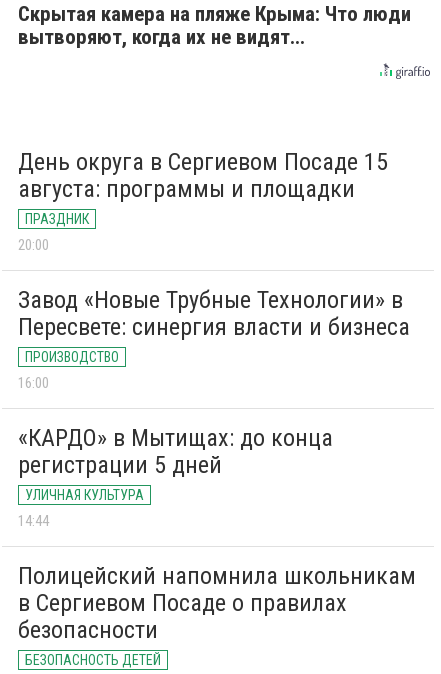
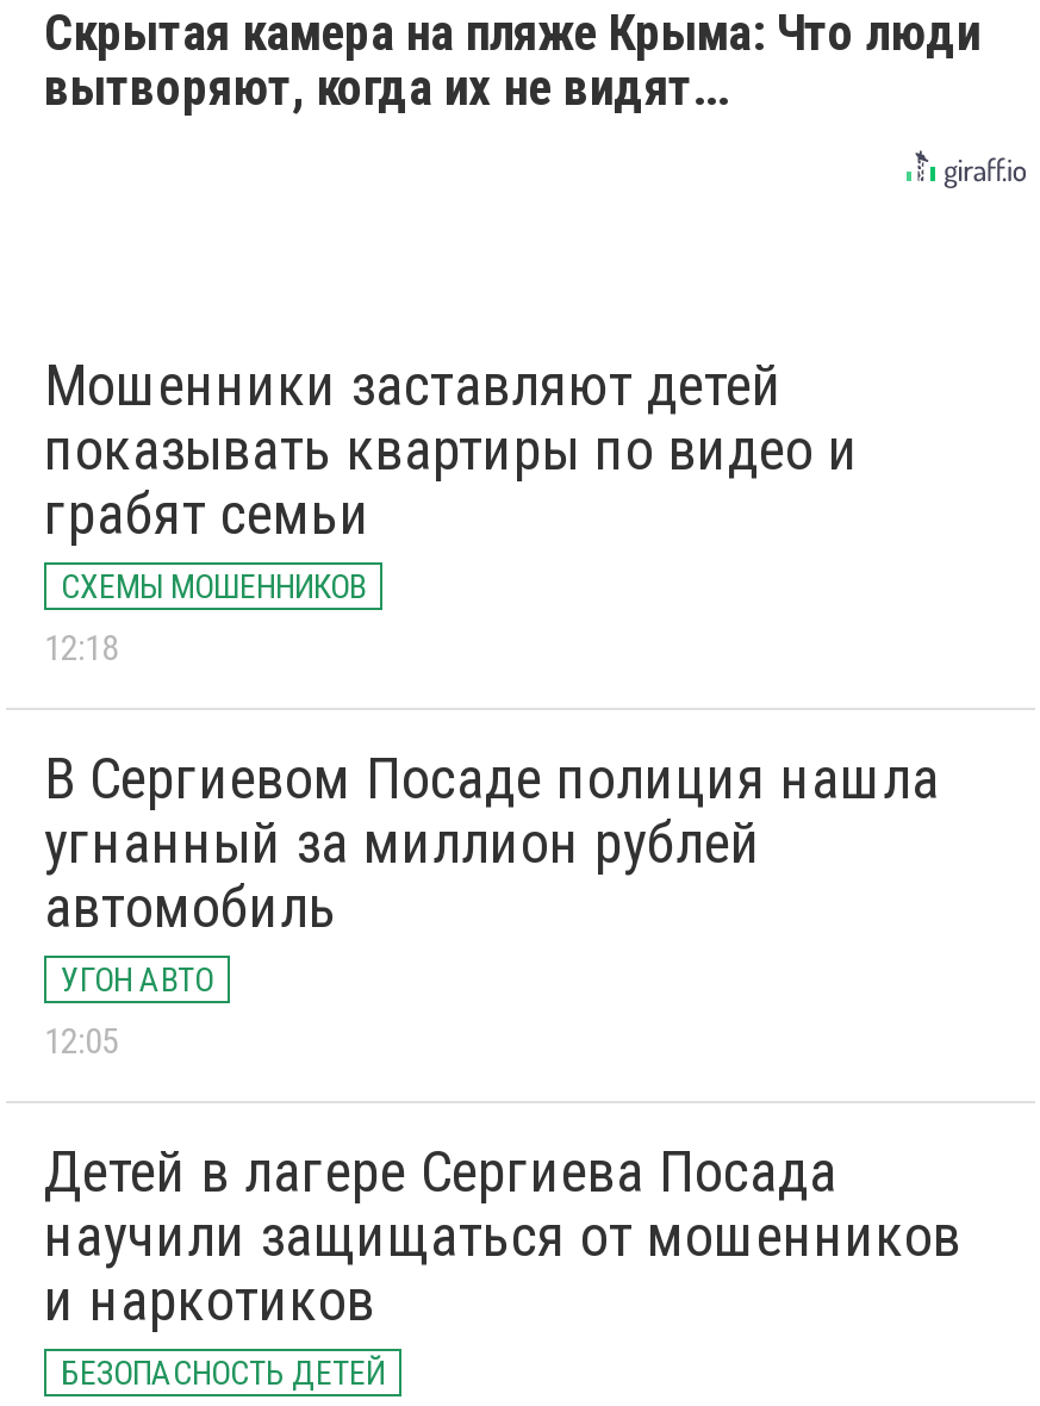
- День округа в Сергиевом Посаде 15
- августа: программы и площадки
- ПРАЗДНИК
- 20:00
- Завод «Новые Трубные Технологии» в
- Пересвете: синергия власти и бизнеса
- ПРОИЗВОДСТВО
- 16:00
- «КАРДО» в Мытищах: до конца
- регистрации 5 дней
- УЛИЧНАЯ КУЛЬТУРА
- 14:44
- Полицейский напомнила школьникам
- в Сергиевом Посаде о правилах
- безопасности
+ Мошенники заставляют детей
+ показывать квартиры по видео и
+ грабят семьи
+ СХЕМЫ МОШЕННИКОВ
+ 12:18
+ В Сергиевом Посаде полиция нашла
+ угнанный за миллион рублей
+ автомобиль
+ УГОН АВТО
+ 12:05
+ Детей в лагере Сергиева Посада
+ научили защищаться от мошенников
+ и наркотиков
